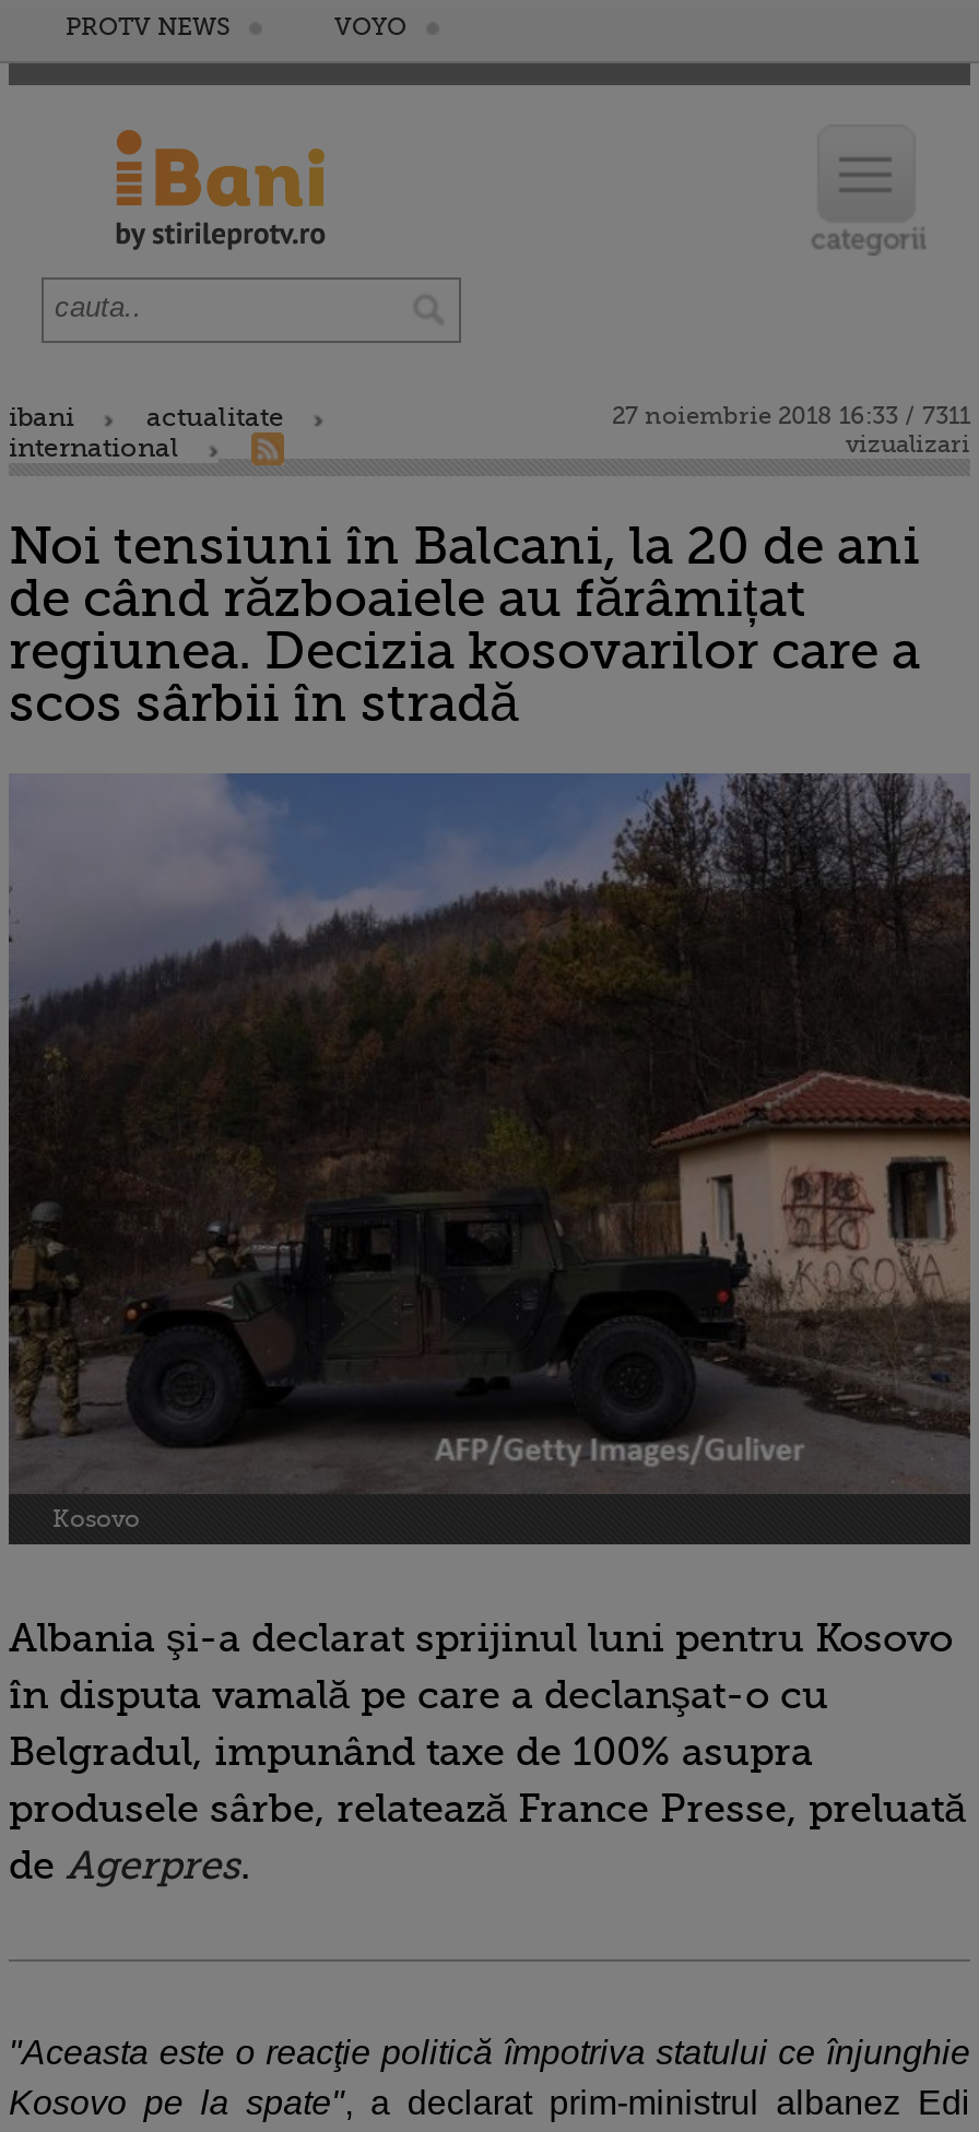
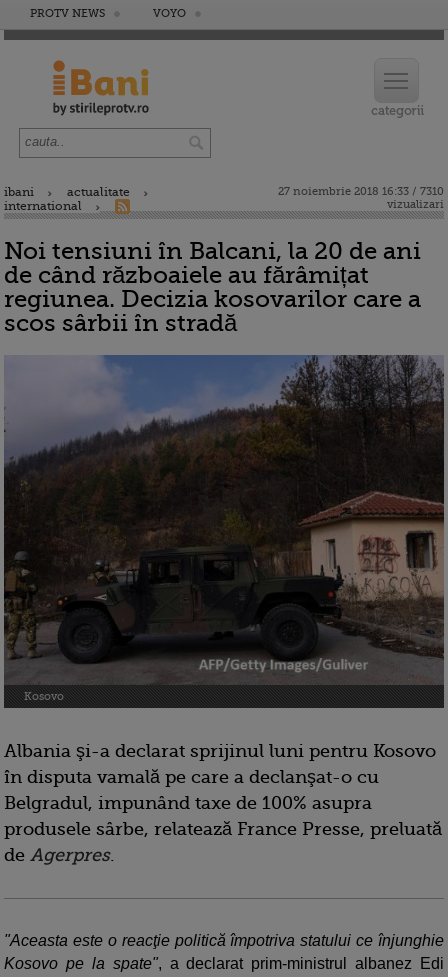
- 27 noiembrie 2018 16:33 / 7311
+ 27 noiembrie 2018 16:33 / 7310
